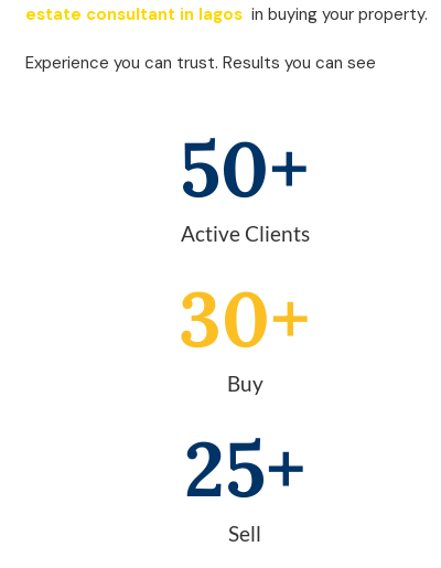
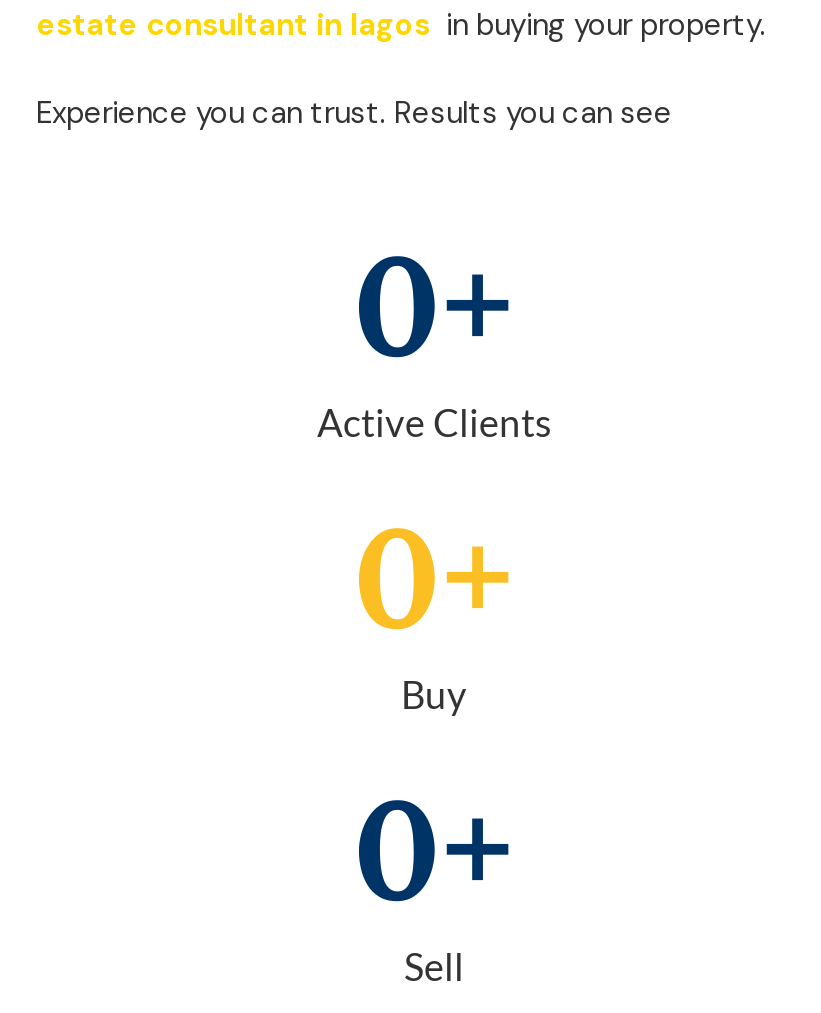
- 50+
+ 0+

- 30+
+ 0+

- 25+
+ 0+
